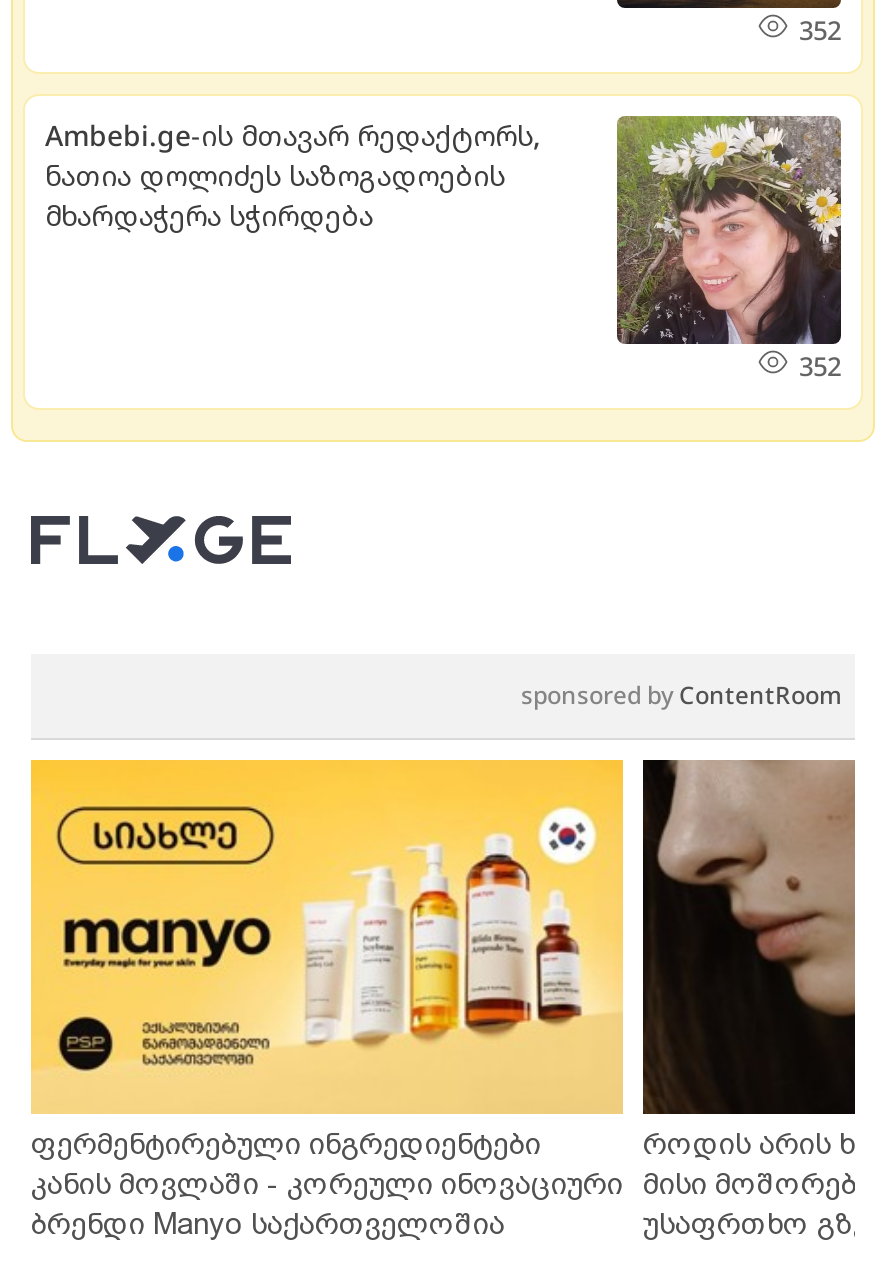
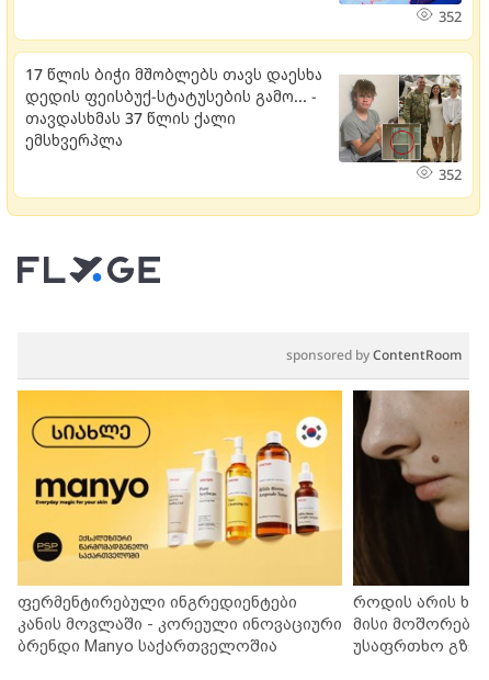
- [image]
- Ambebi.ge-ის მთავარ რედაქტორს,
- ნათია დოლიძეს საზოგადოების
- მხარდაჭერა სჭირდება
+ [image]
+ 17 წლის ბიჭი მშობლებს თავს დაესხა
+ დედის ფეისბუქ-სტატუსების გამო... -
+ თავდასხმას 37 წლის ქალი
+ ემსხვერპლა
